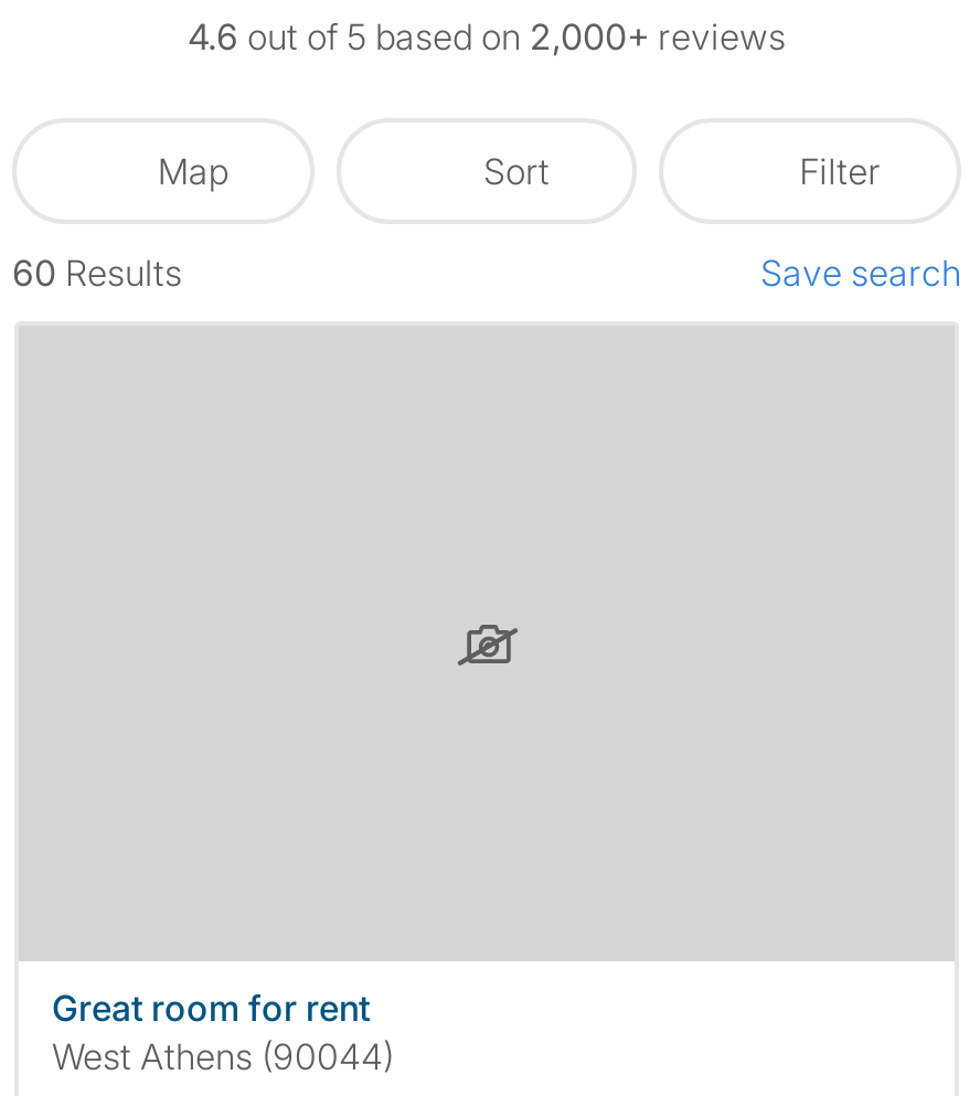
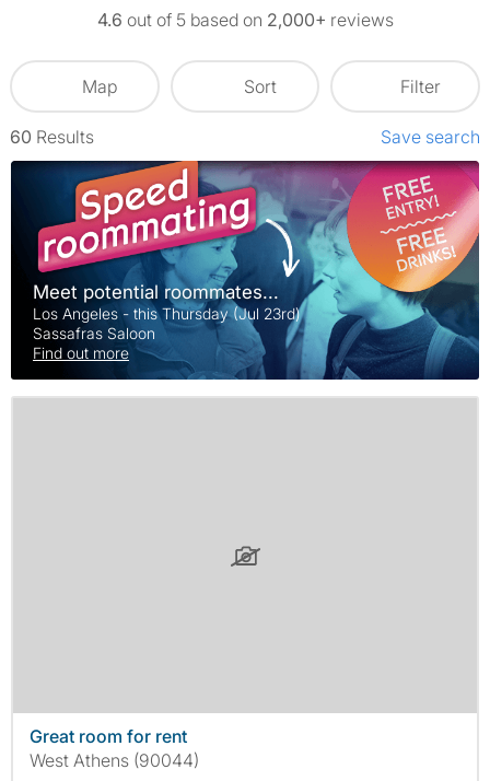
+ [image]
+ Meet potential roommates...
+ Los Angeles - this Thursday (Jul 23rd)
+ Sassafras Saloon
+ Find out more
